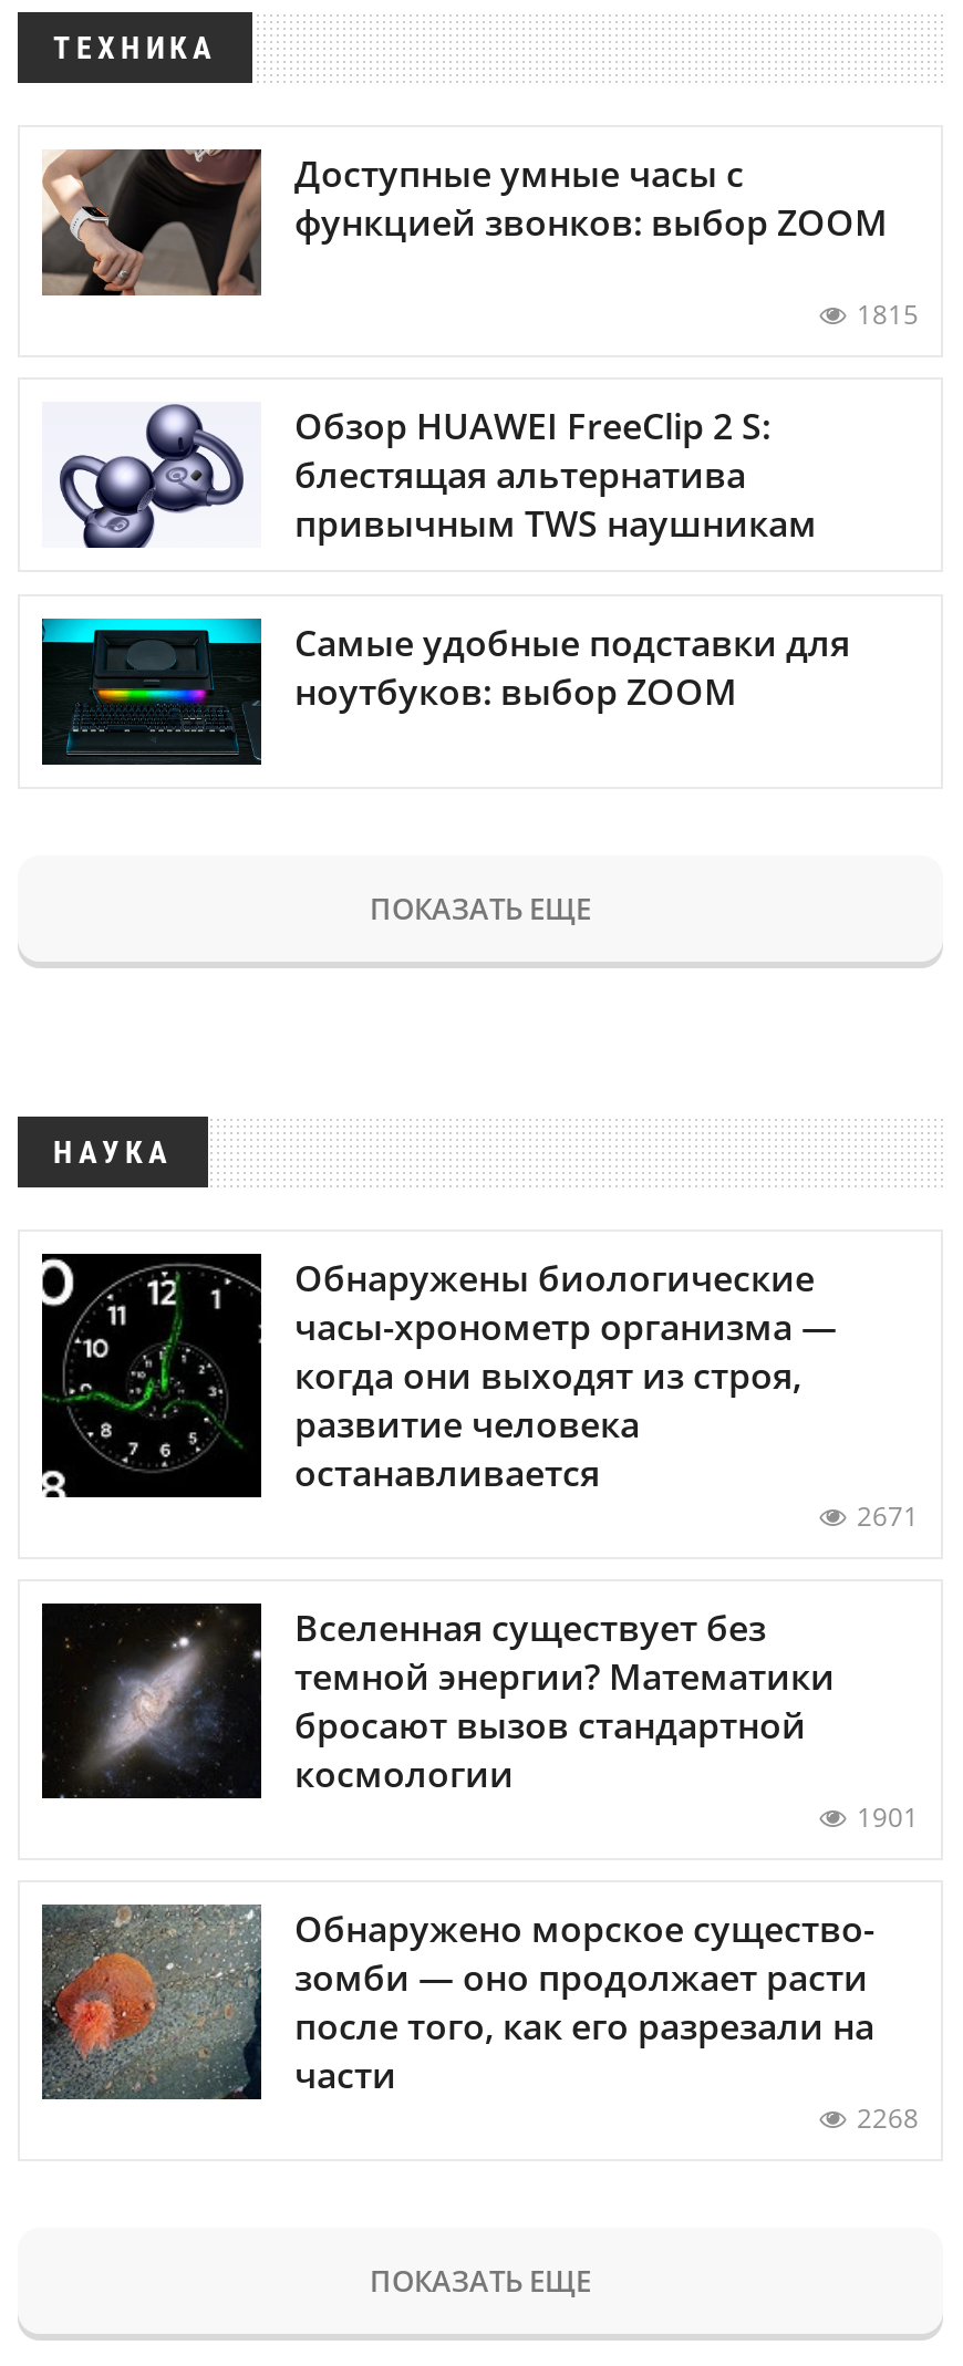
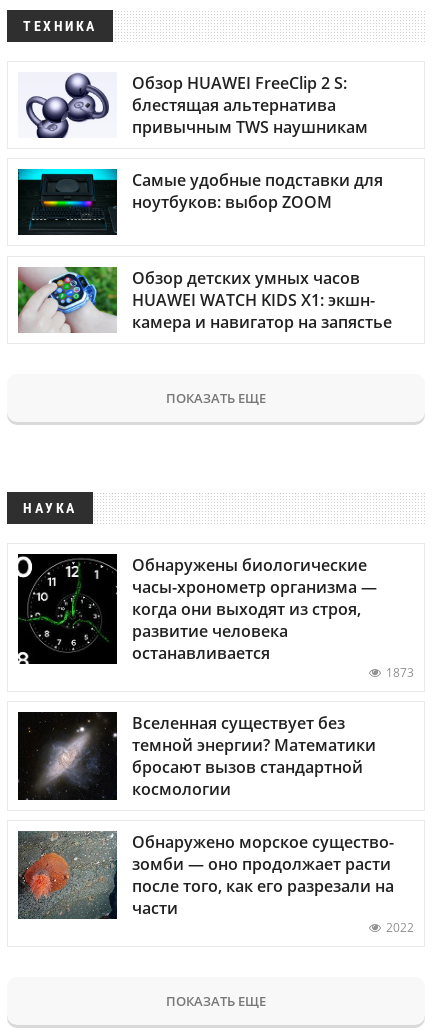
- [image]
- Доступные умные часы с
- функцией звонков: выбор ZOOM
- 1815

moved up: [image] | Обзор HUAWEI FreeClip 2 S: | блестящая альтернатива | привычным TWS наушникам | Самые удобные подставки для | ноутбуков: выбор ZOOM

+ [image]
+ Обзор детских умных часов
+ HUAWEI WATCH KIDS X1: экшн-
+ камера и навигатор на запястье

- 2671
+ 1873

- 1901

- 2268
+ 2022
